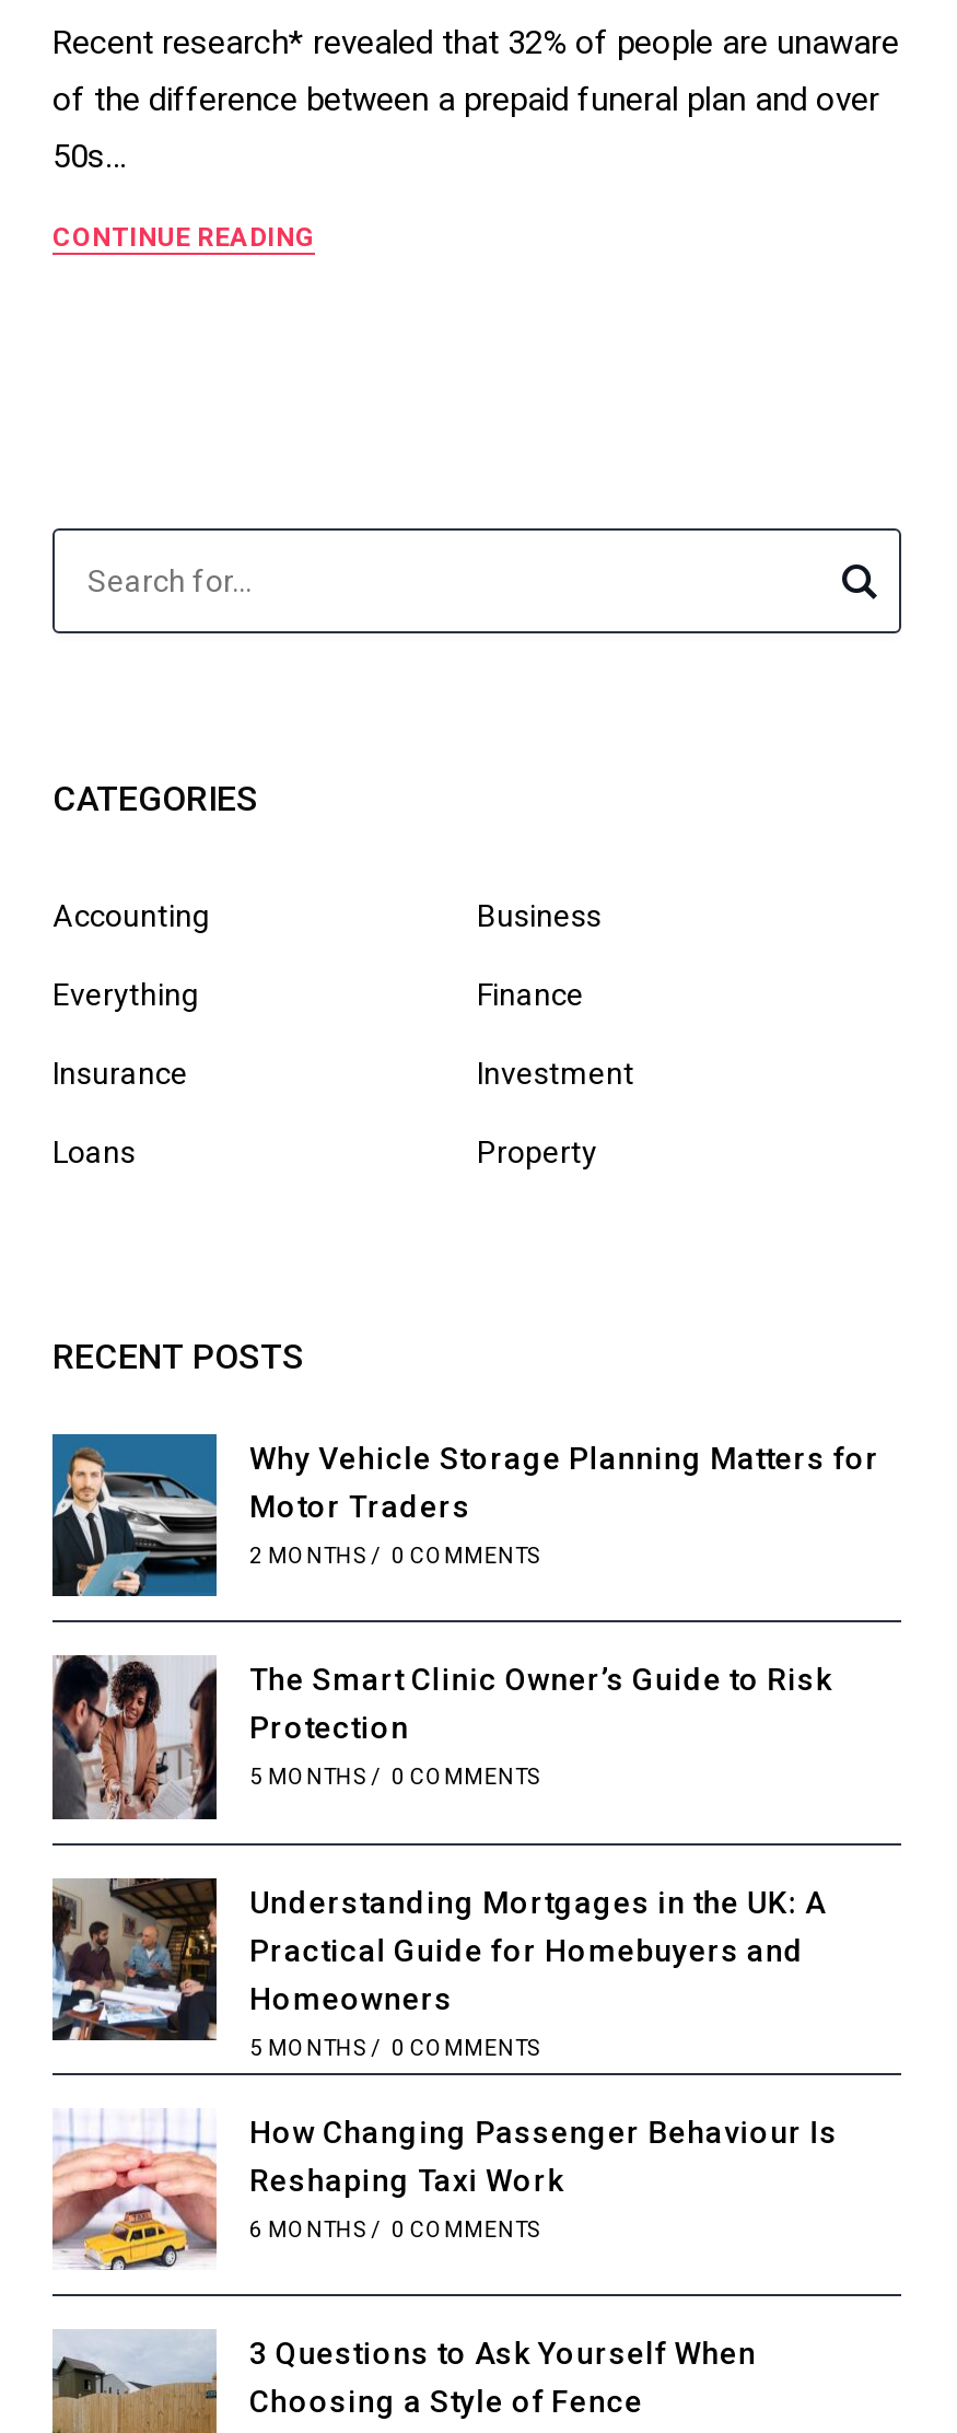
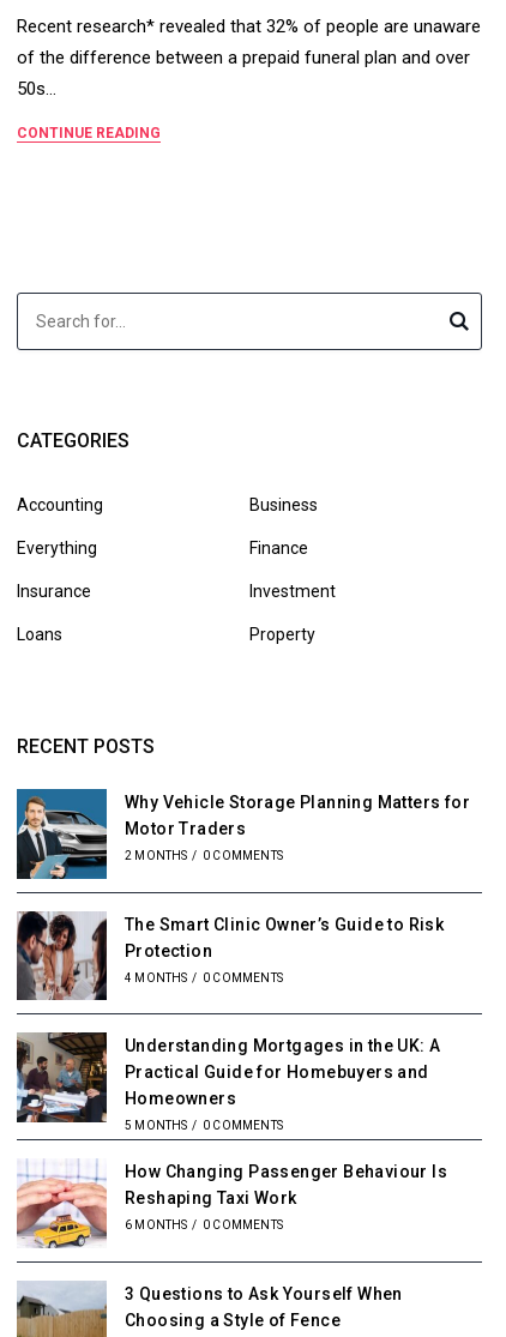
- 5 MONTHS / 0 COMMENTS
+ 4 MONTHS / 0 COMMENTS
